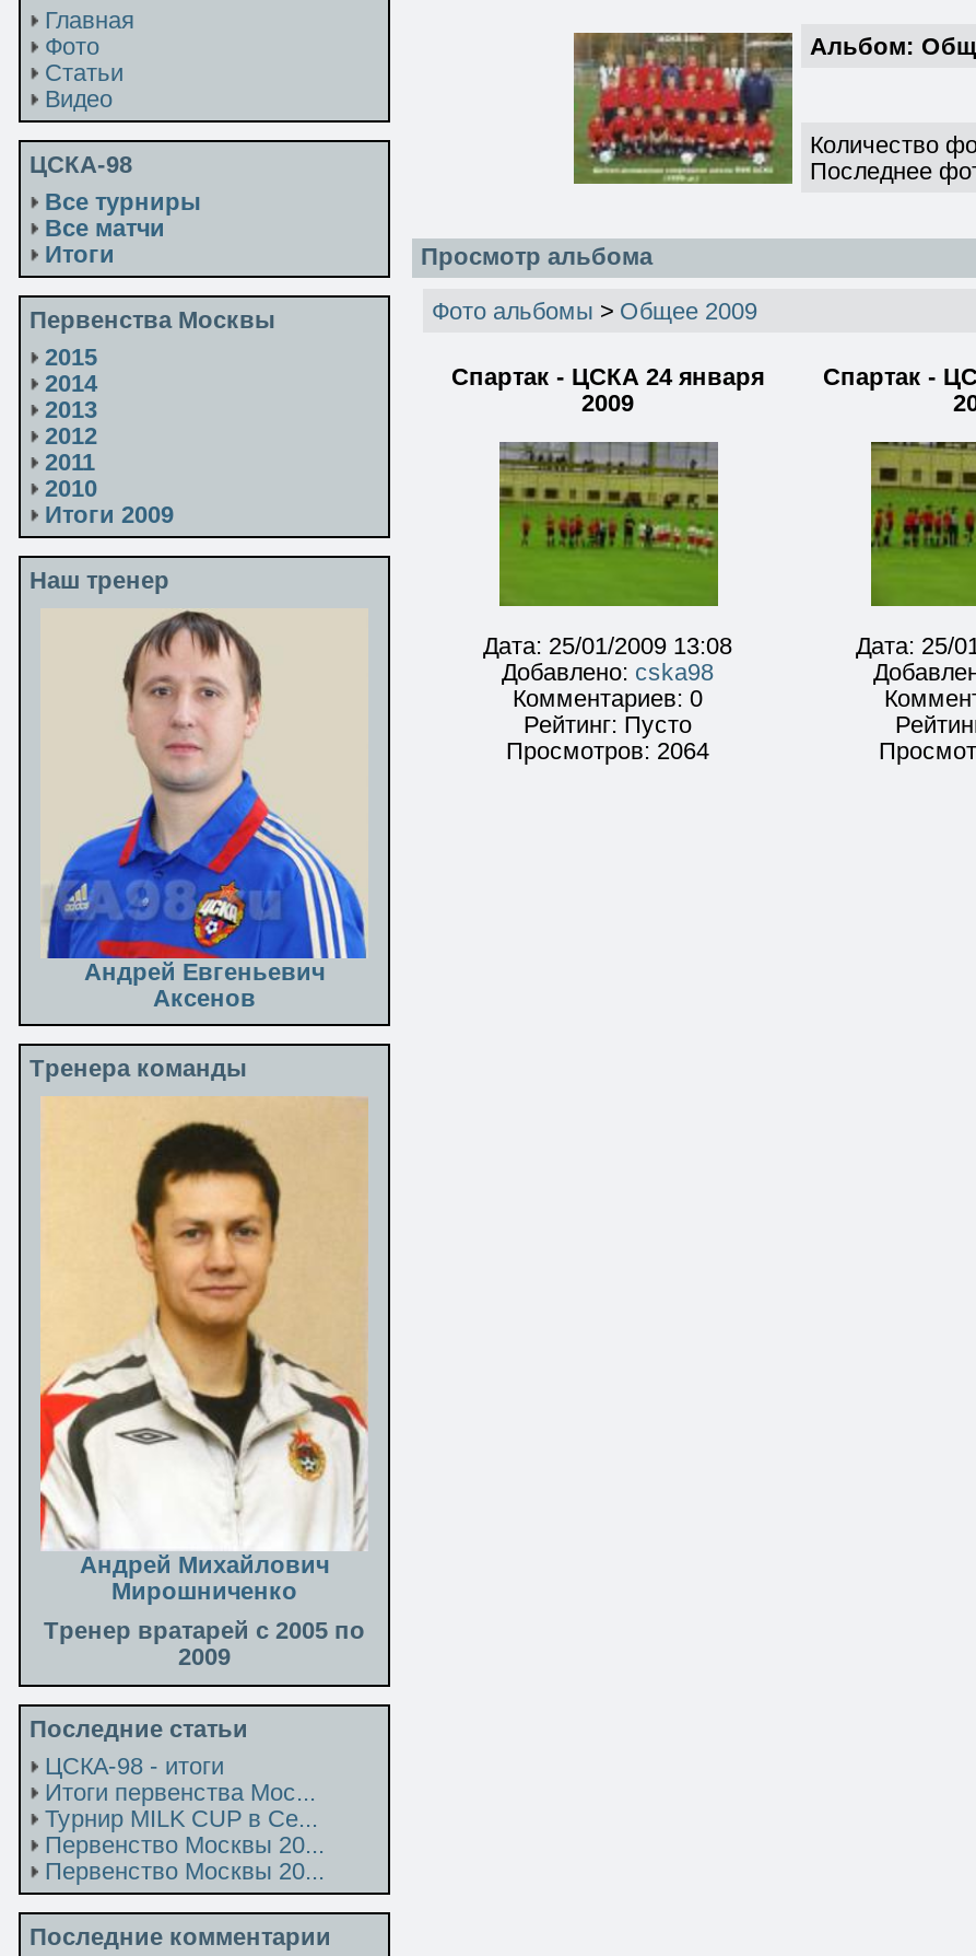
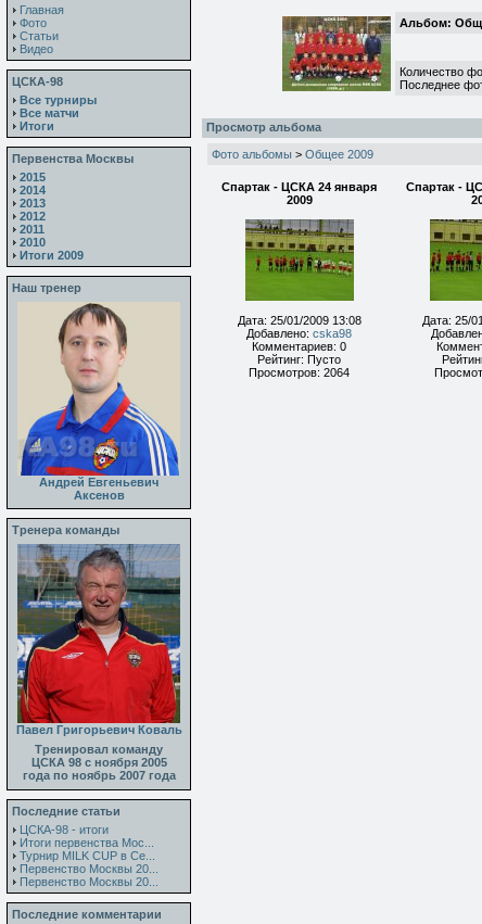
- [image]
+ [image]

- Андрей Михайлович
- Мирошниченко
+ Павел Григорьевич Коваль

- Тренер вратарей с 2005 по
- 2009
+ Тренировал команду
+ ЦСКА 98 с ноября 2005
+ года по ноябрь 2007 года
